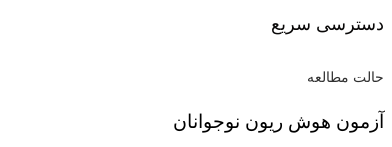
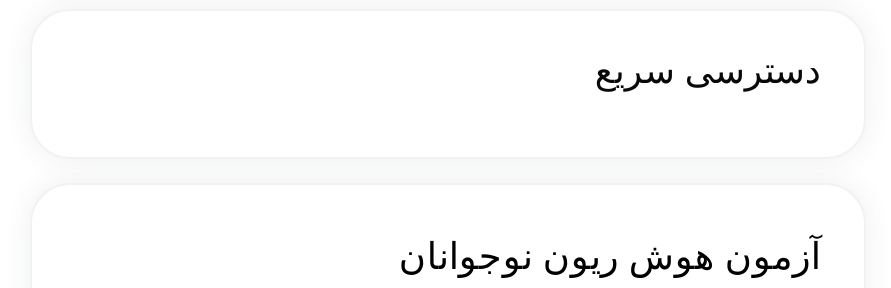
- حالت مطالعه
